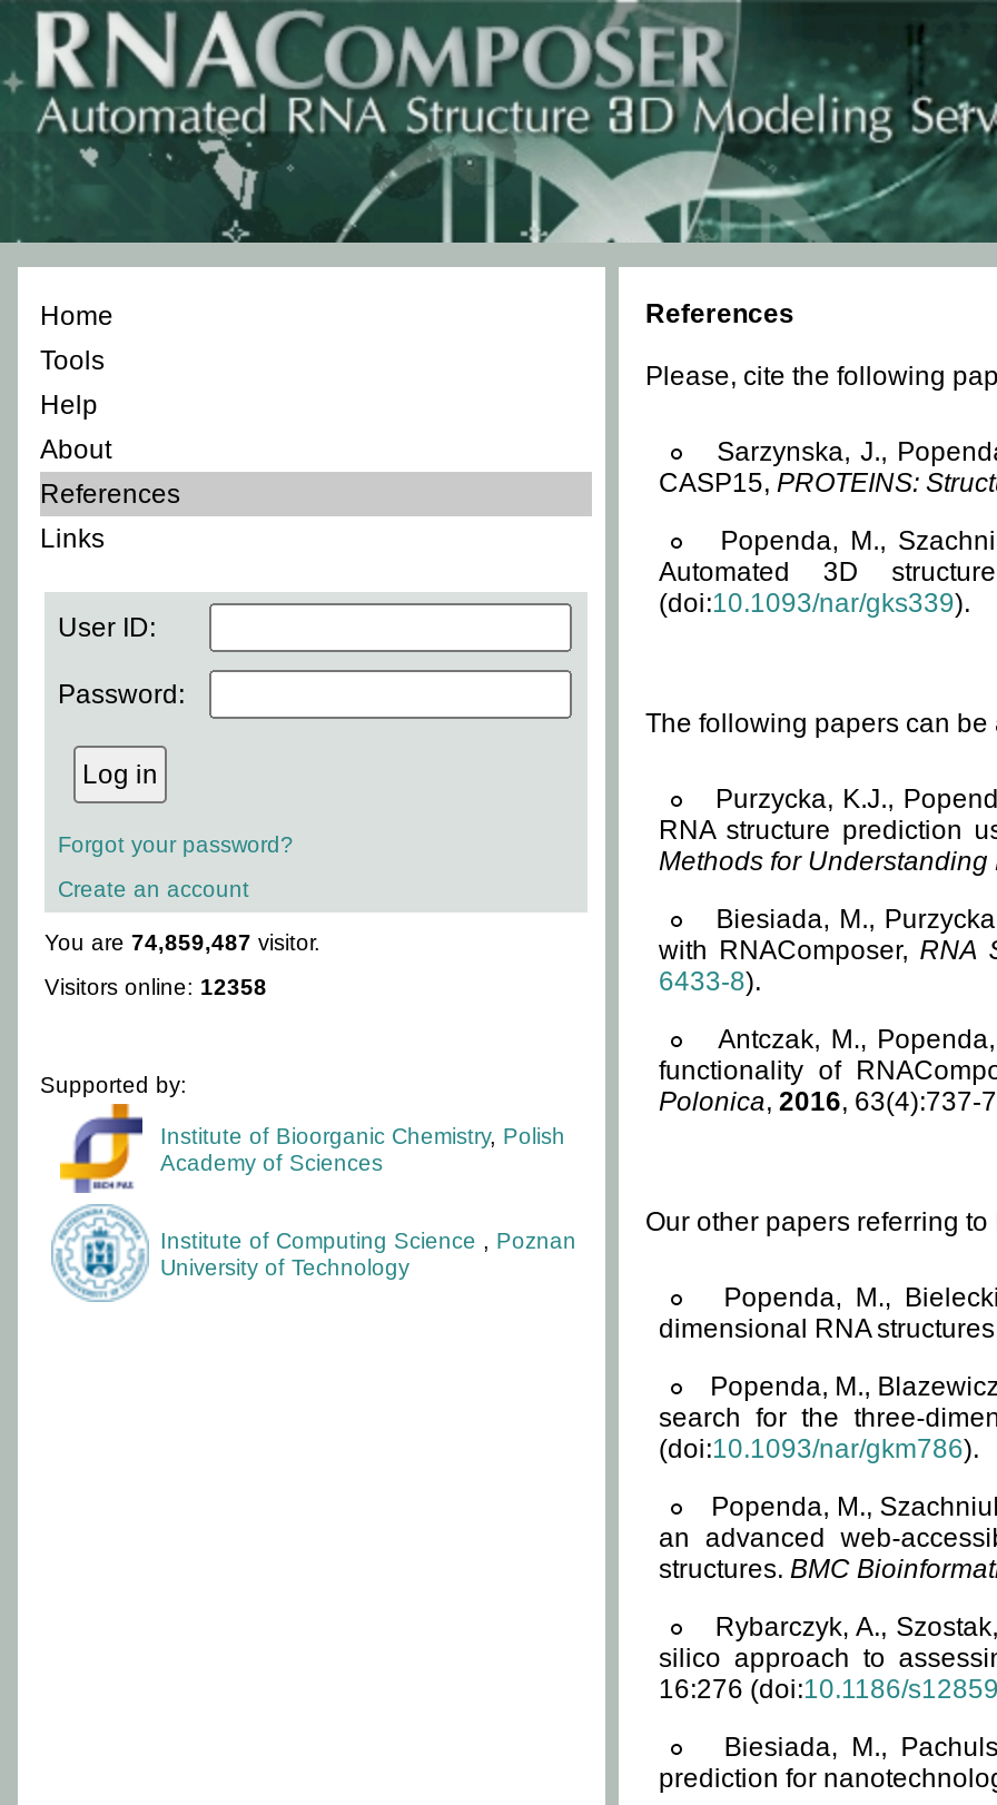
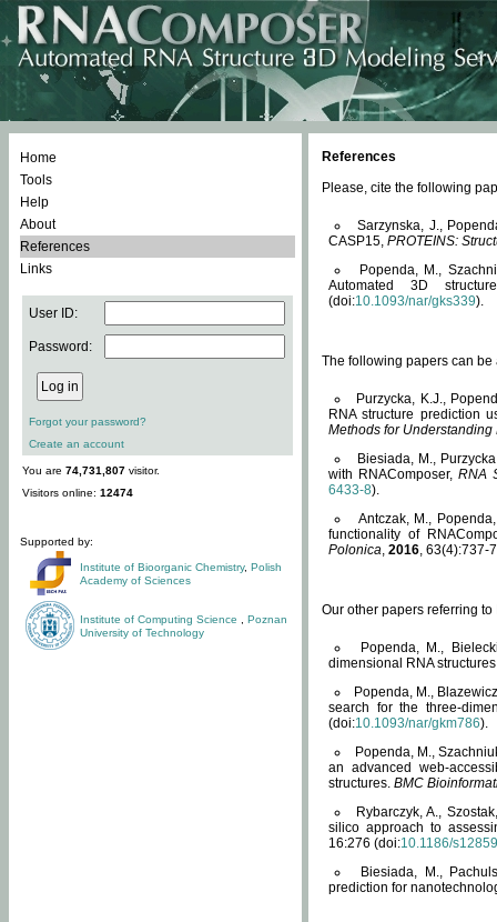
- You are 74,859,487 visitor.
+ You are 74,731,807 visitor.

- Visitors online: 12358
+ Visitors online: 12474
